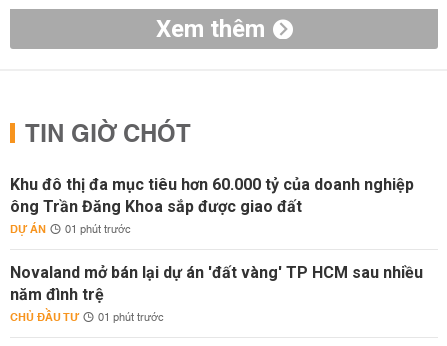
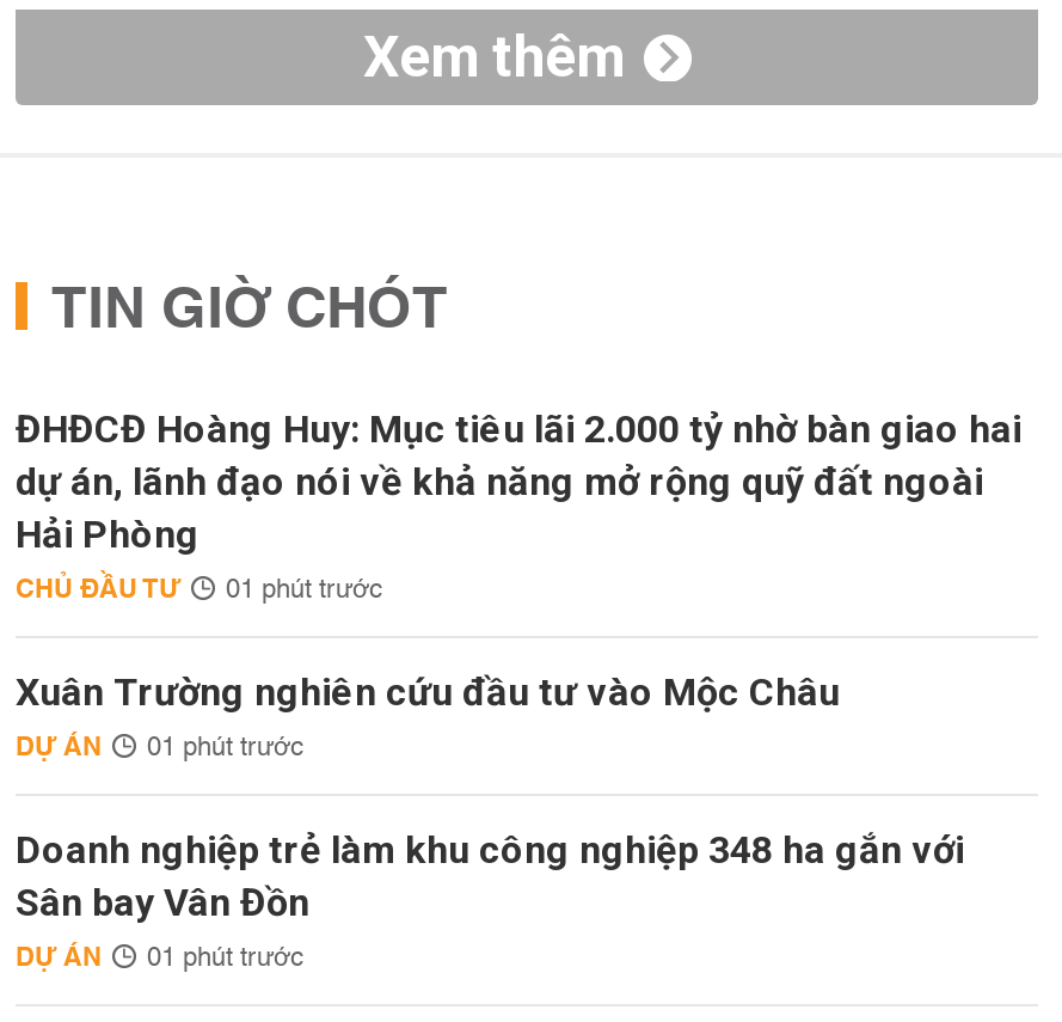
- Khu đô thị đa mục tiêu hơn 60.000 tỷ của doanh nghiệp
- ông Trần Đăng Khoa sắp được giao đất
+ ĐHĐCĐ Hoàng Huy: Mục tiêu lãi 2.000 tỷ nhờ bàn giao hai
+ dự án, lãnh đạo nói về khả năng mở rộng quỹ đất ngoài
+ Hải Phòng
+ CHỦ ĐẦU TƯ
+ 01 phút trước
+ Xuân Trường nghiên cứu đầu tư vào Mộc Châu

- Novaland mở bán lại dự án 'đất vàng' TP HCM sau nhiều
- năm đình trệ
- CHỦ ĐẦU TƯ
+ Doanh nghiệp trẻ làm khu công nghiệp 348 ha gắn với
+ Sân bay Vân Đồn
+ DỰ ÁN
